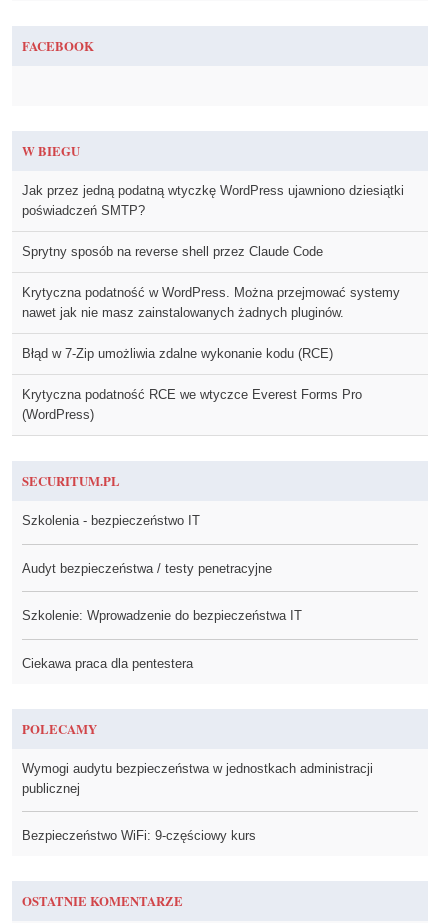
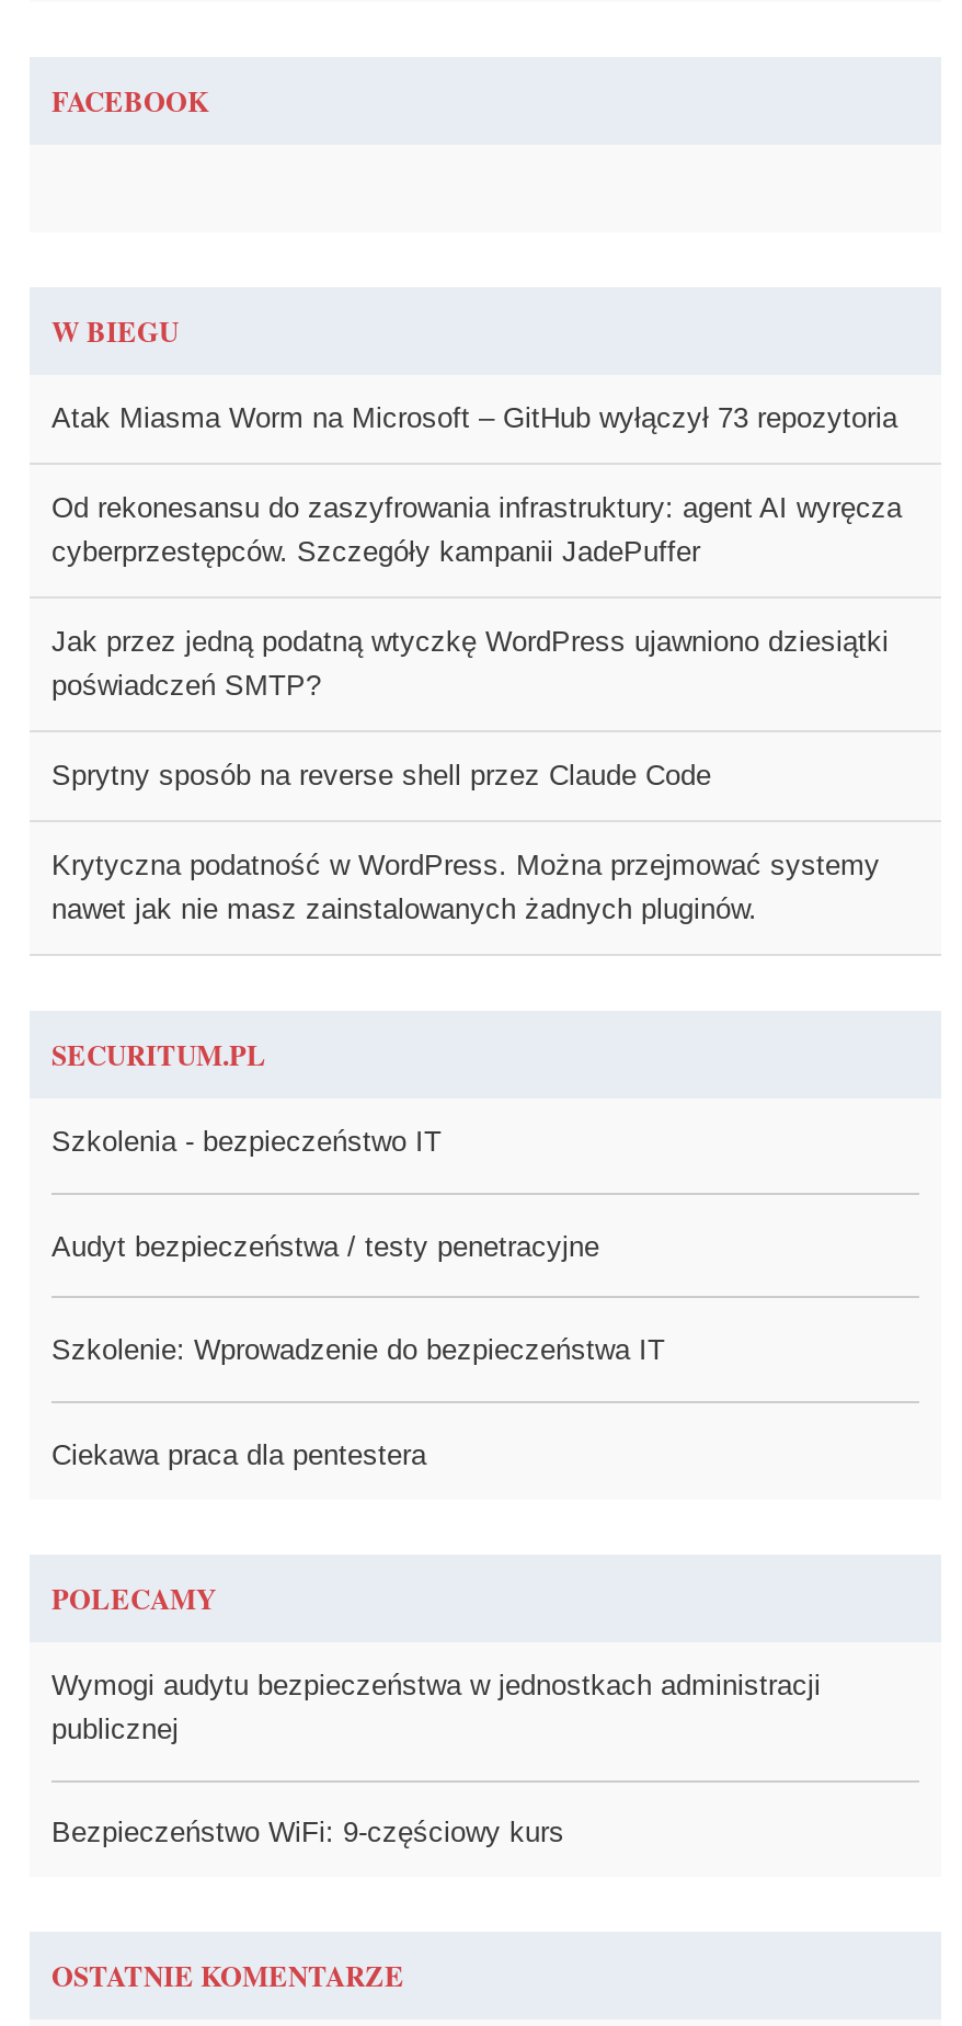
+ Atak Miasma Worm na Microsoft – GitHub wyłączył 73 repozytoria
+ Od rekonesansu do zaszyfrowania infrastruktury: agent AI wyręcza
+ cyberprzestępców. Szczegóły kampanii JadePuffer

moved down: Jak przez jedną podatną wtyczkę WordPress ujawniono dziesiątki | poświadczeń SMTP? | Sprytny sposób na reverse shell przez Claude Code | Krytyczna podatność w WordPress. Można przejmować systemy | nawet jak nie masz zainstalowanych żadnych pluginów.

- Błąd w 7-Zip umożliwia zdalne wykonanie kodu (RCE)
- Krytyczna podatność RCE we wtyczce Everest Forms Pro
- (WordPress)
